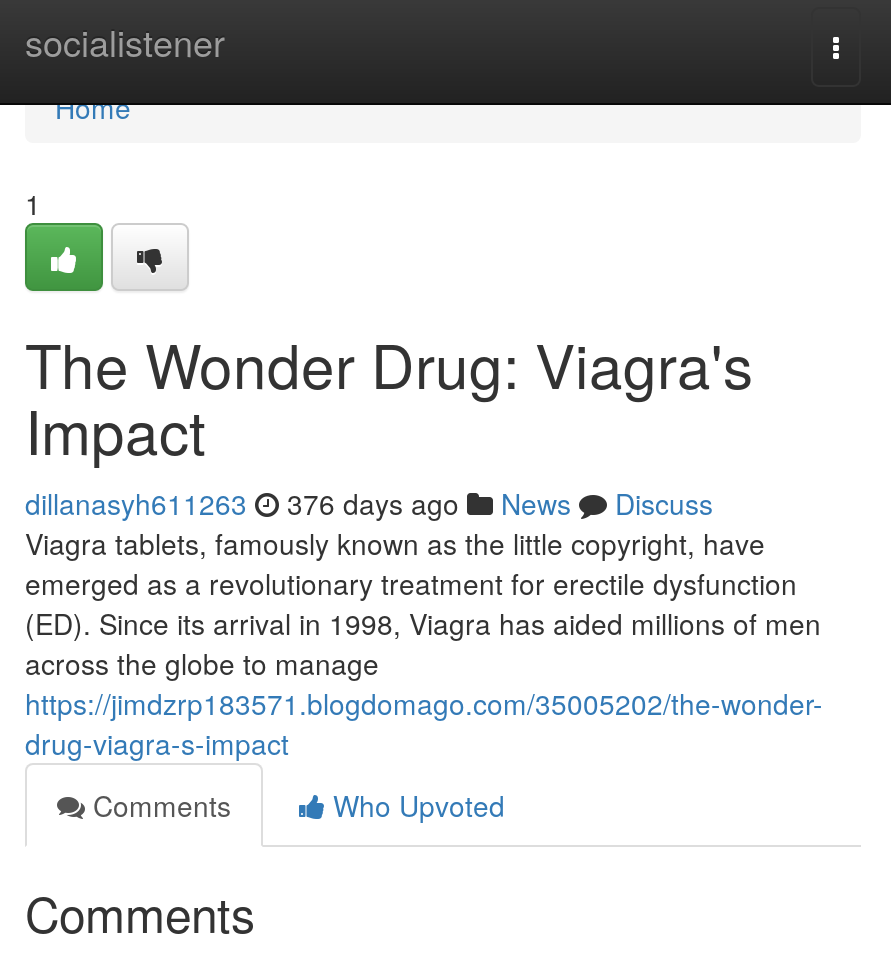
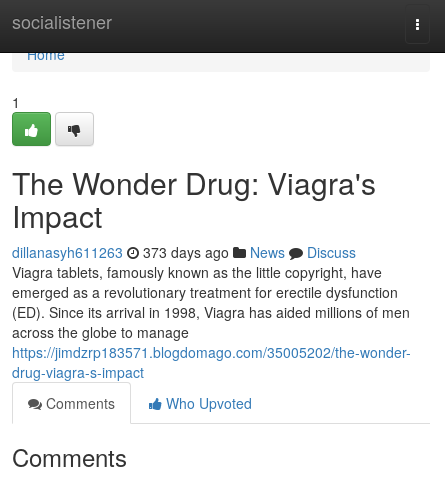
- dillanasyh611263 376 days ago News Discuss
+ dillanasyh611263 373 days ago News Discuss
